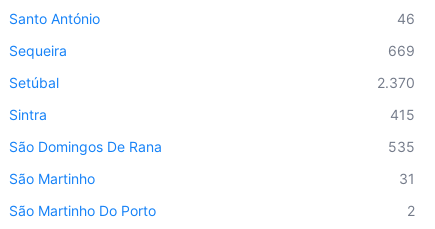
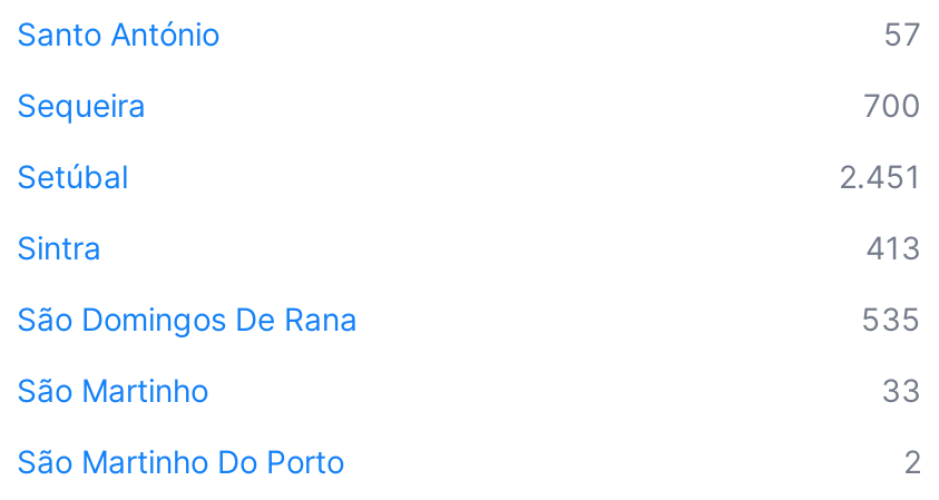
- 46
+ 57

- 669
+ 700

- 2.370
+ 2.451

- 415
+ 413

- 31
+ 33
